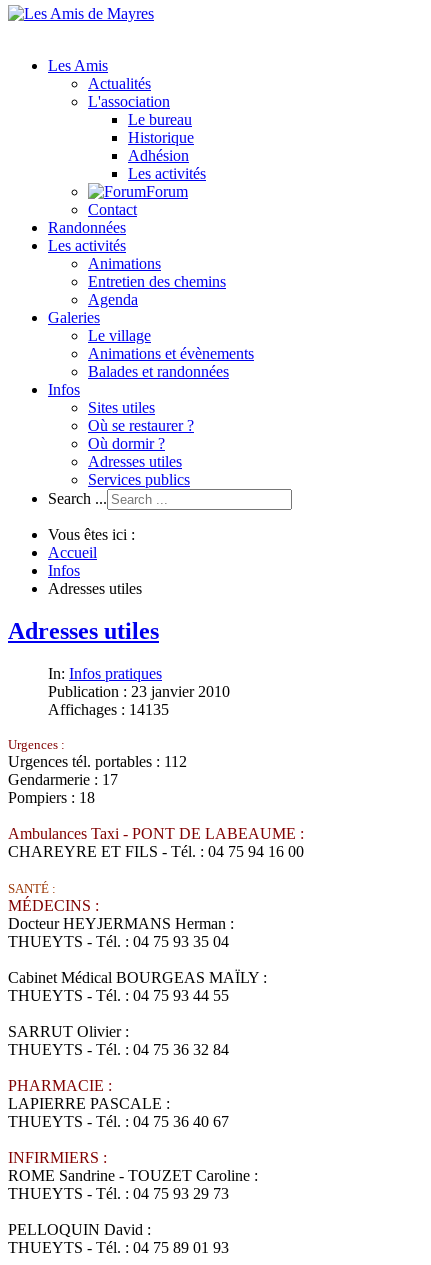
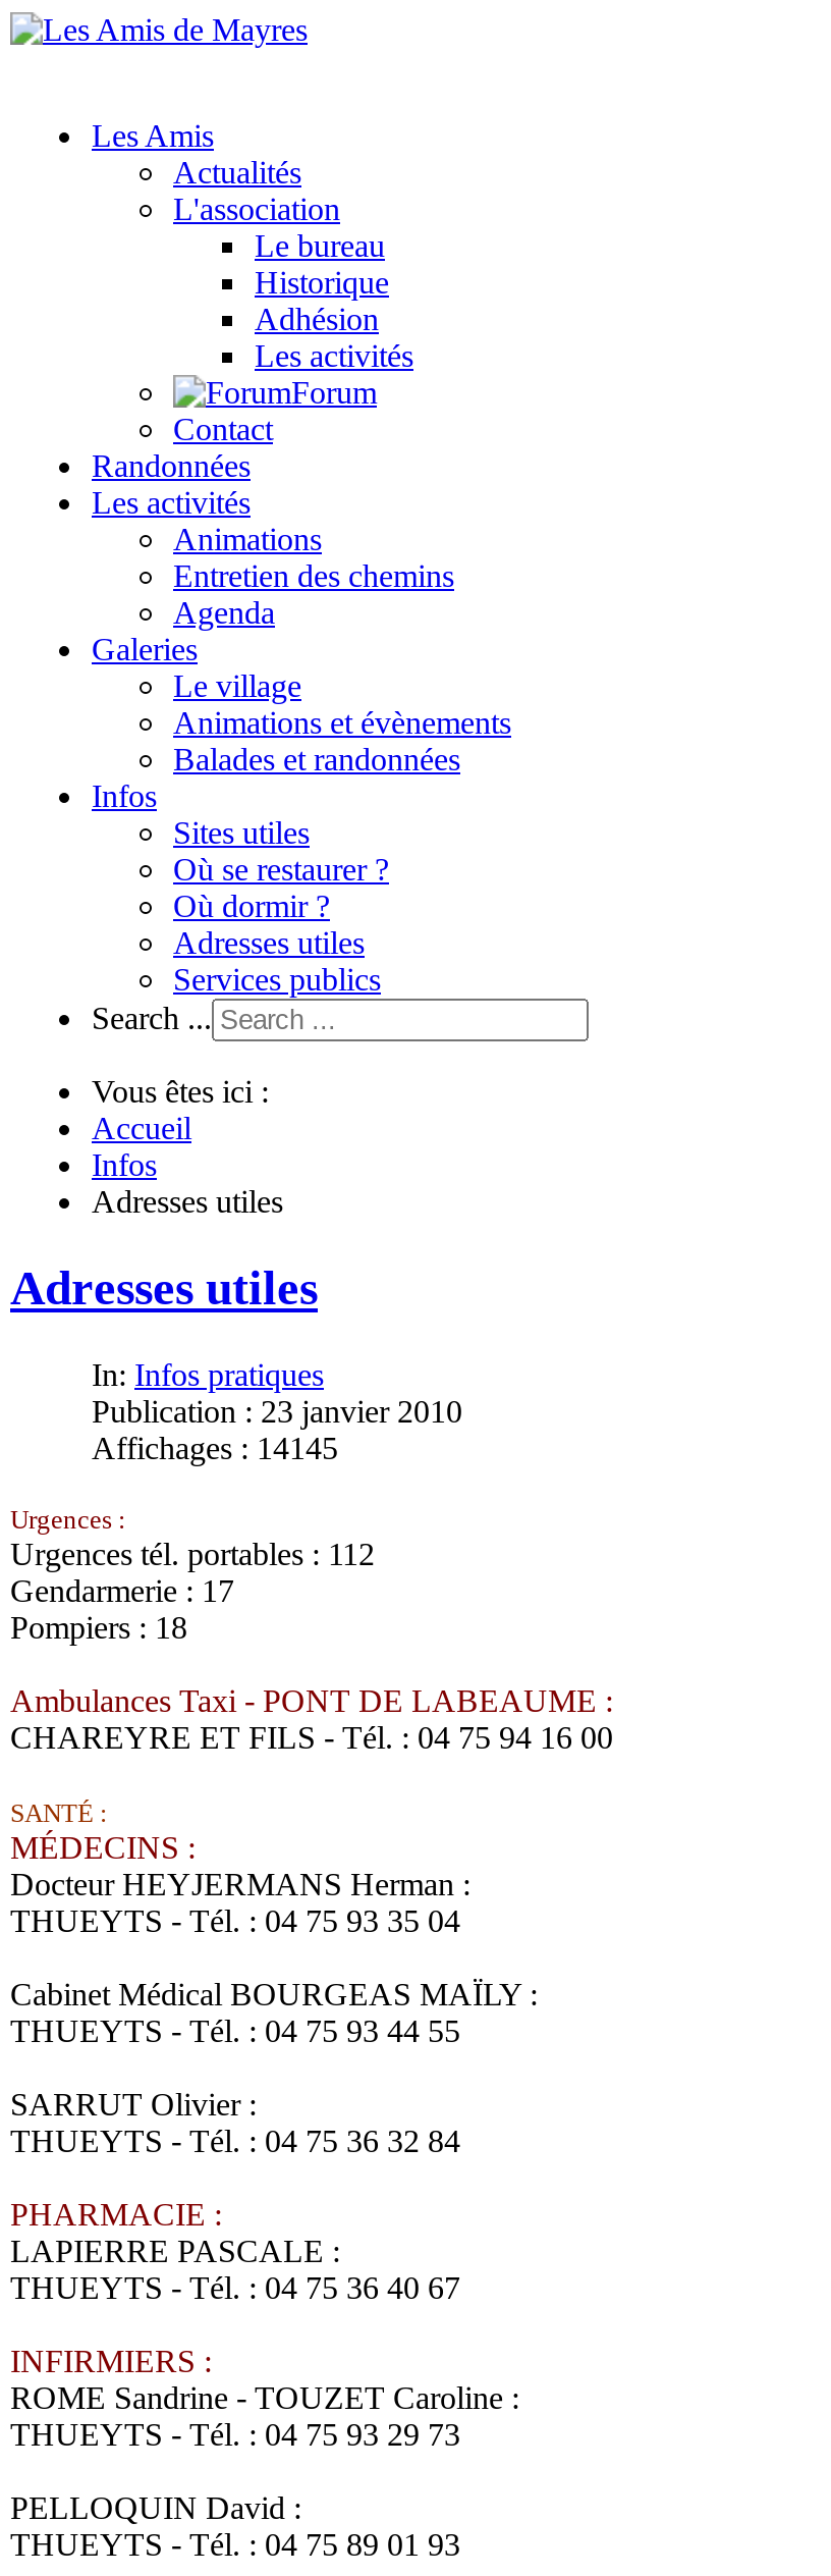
- Affichages : 14135
+ Affichages : 14145
